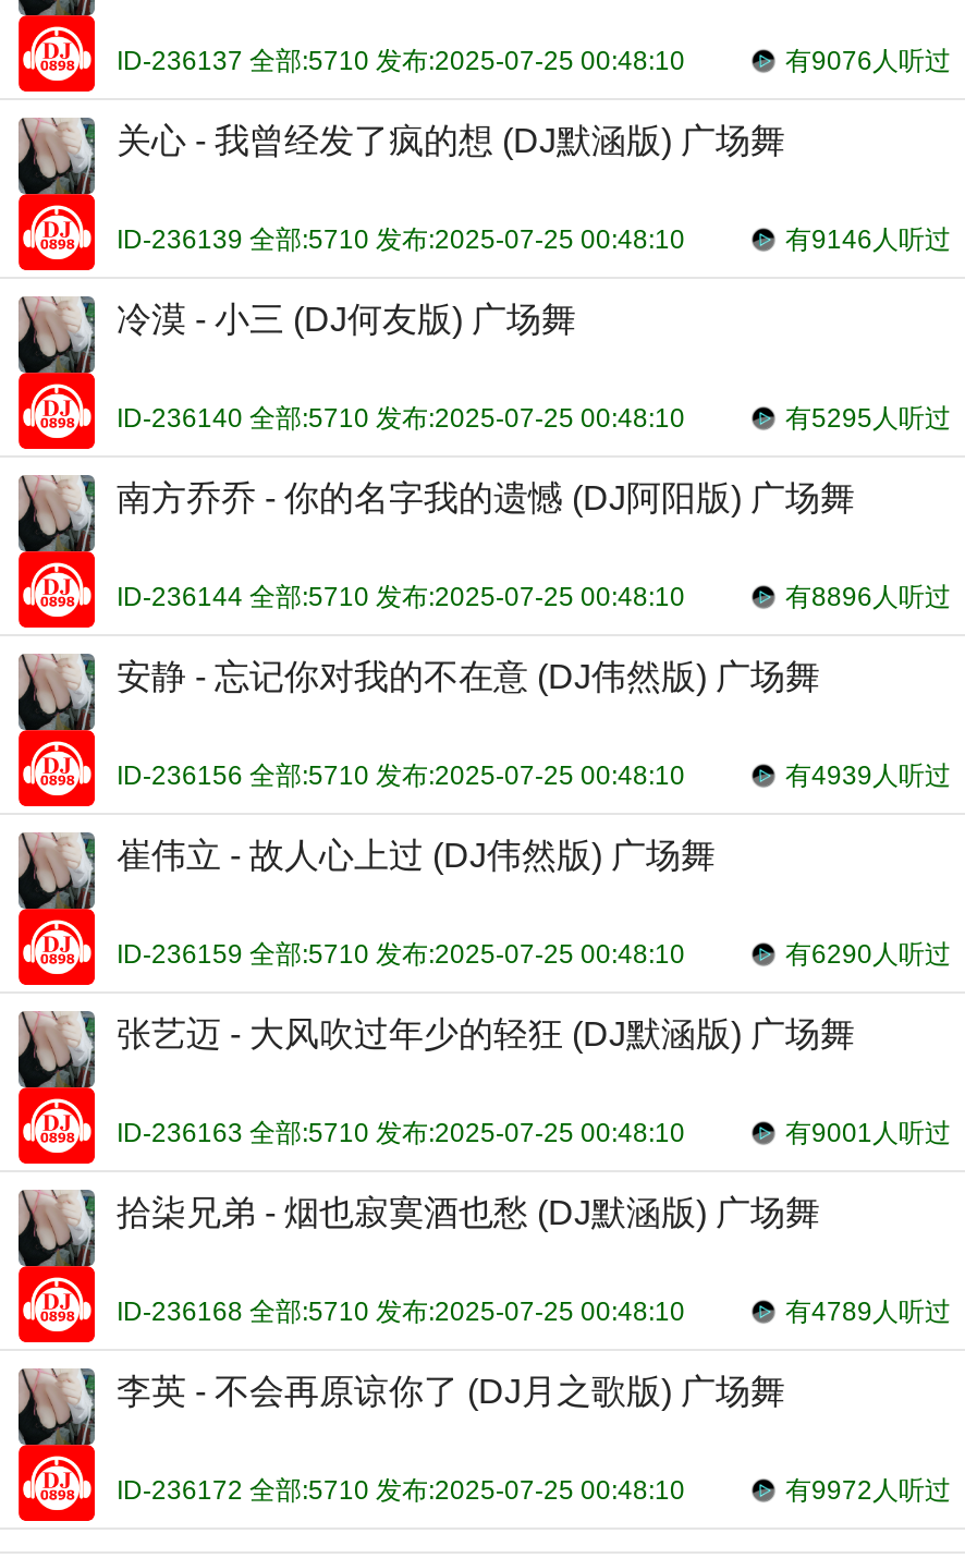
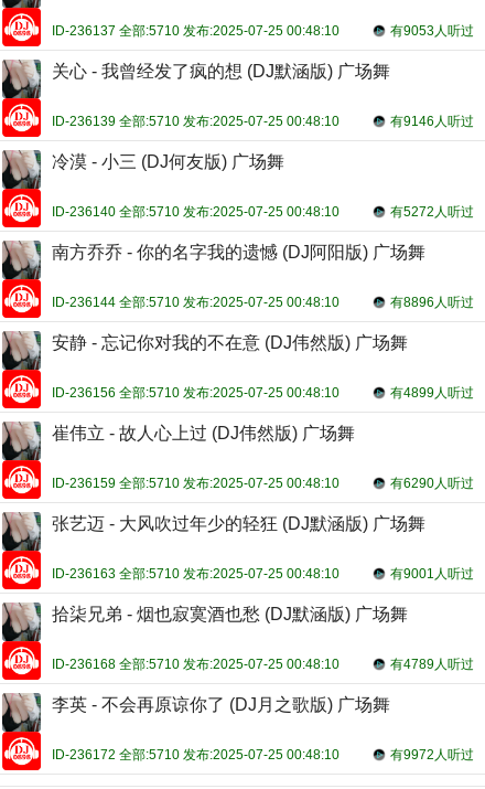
- 有9076人听过
+ 有9053人听过

- 有5295人听过
+ 有5272人听过

- 有4939人听过
+ 有4899人听过
